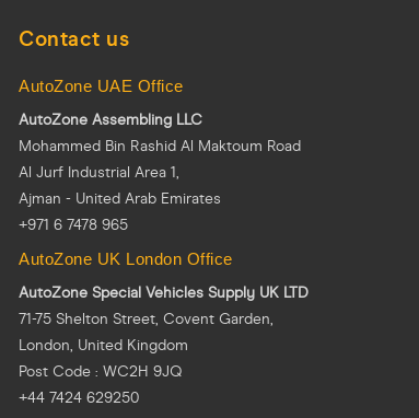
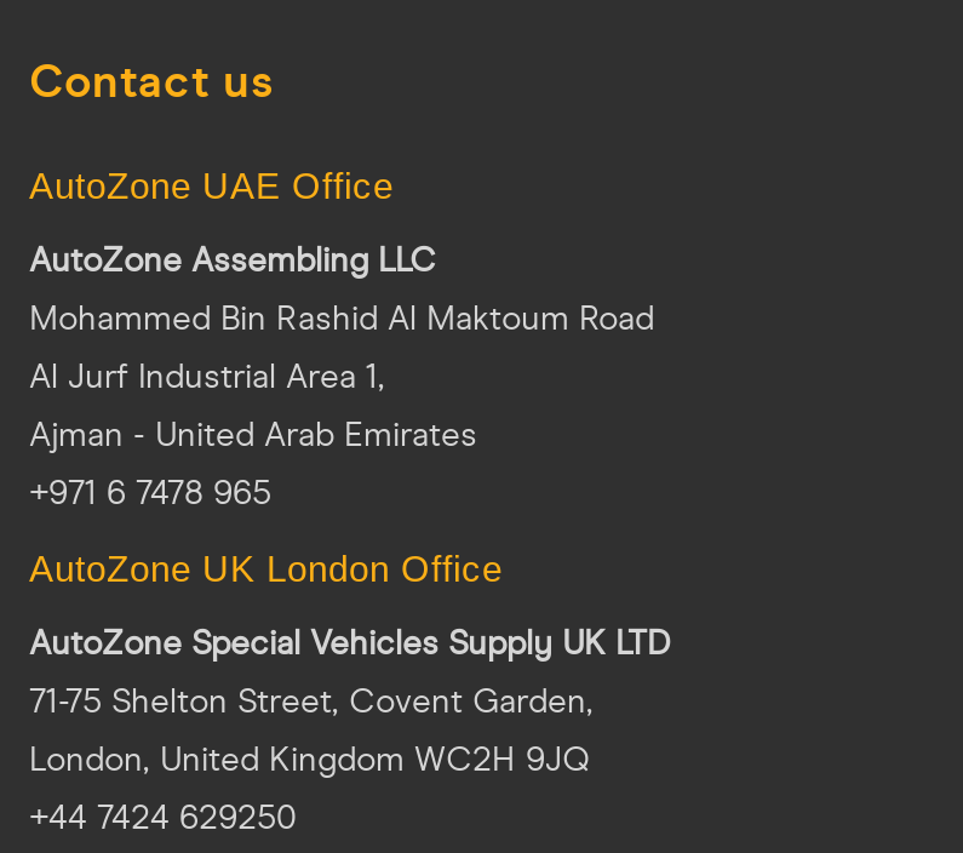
- London, United Kingdom
- Post Code : WC2H 9JQ
+ London, United Kingdom WC2H 9JQ
